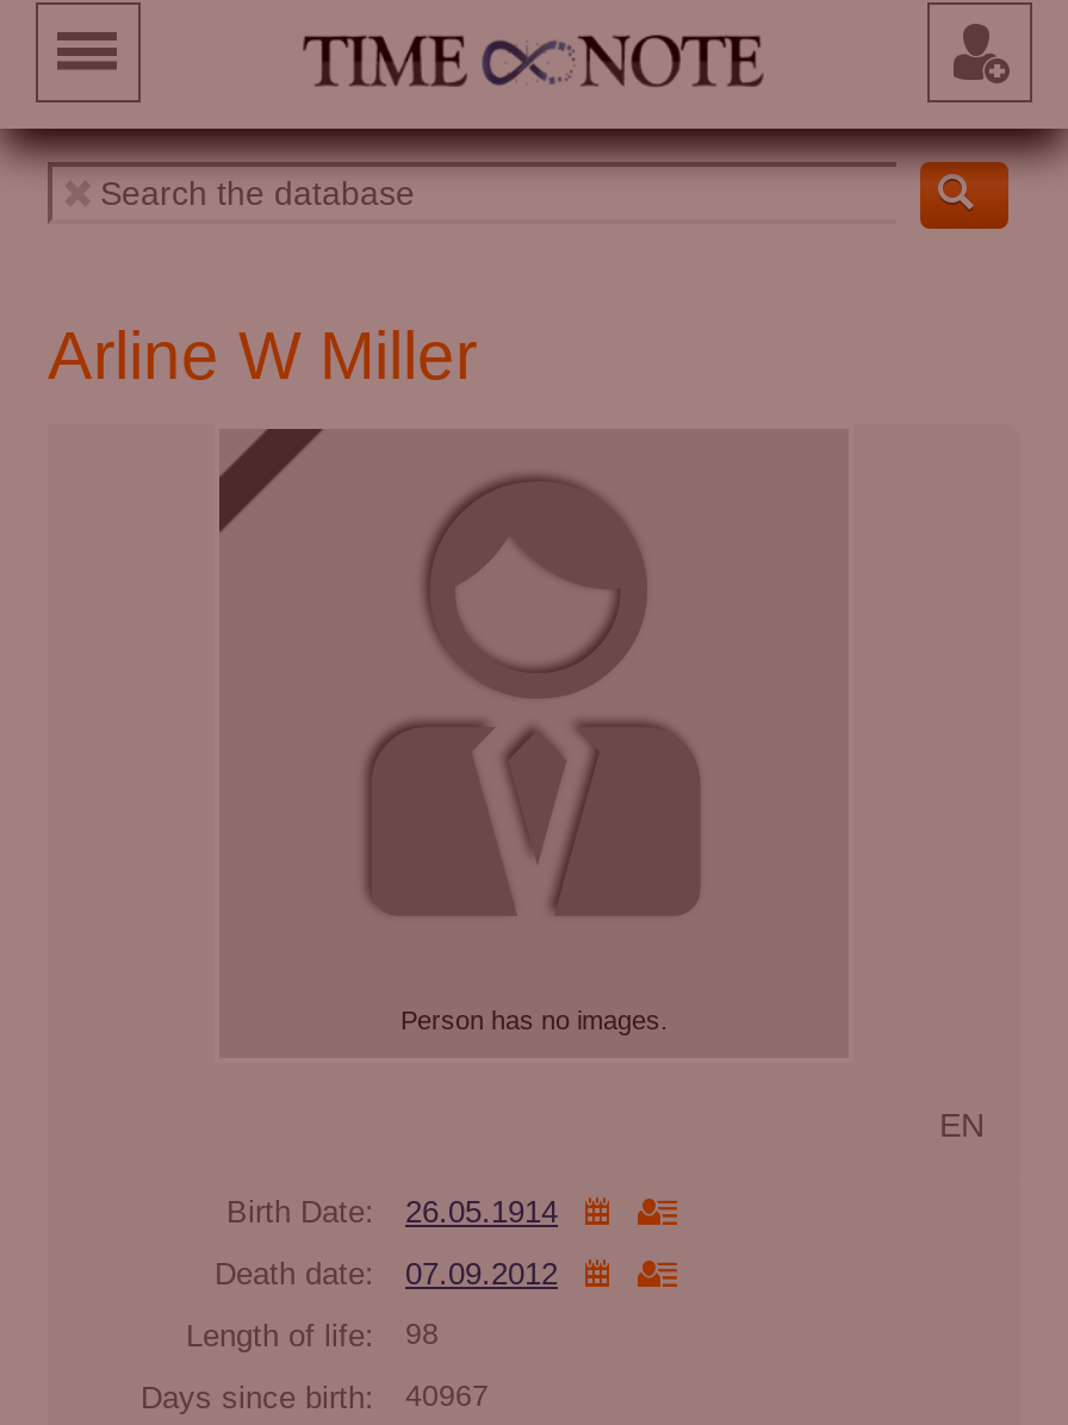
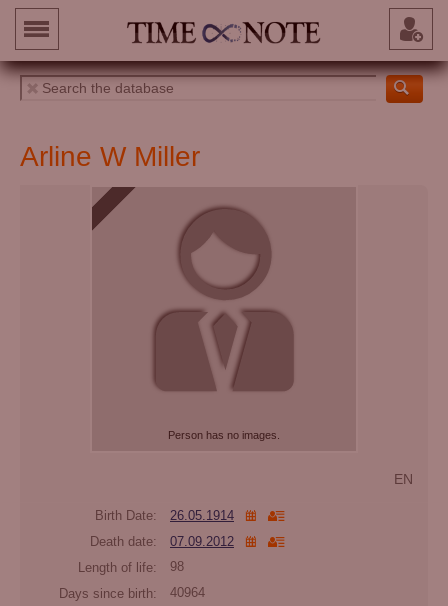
- Days since birth: 40967
+ Days since birth: 40964
